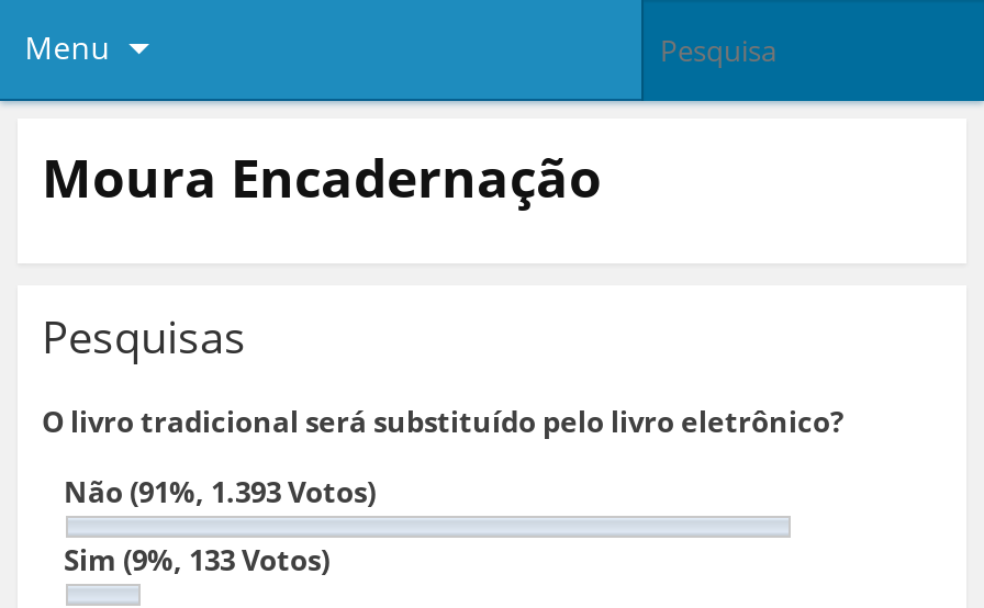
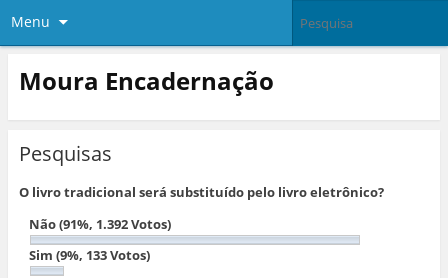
- Não (91%, 1.393 Votos)
+ Não (91%, 1.392 Votos)
